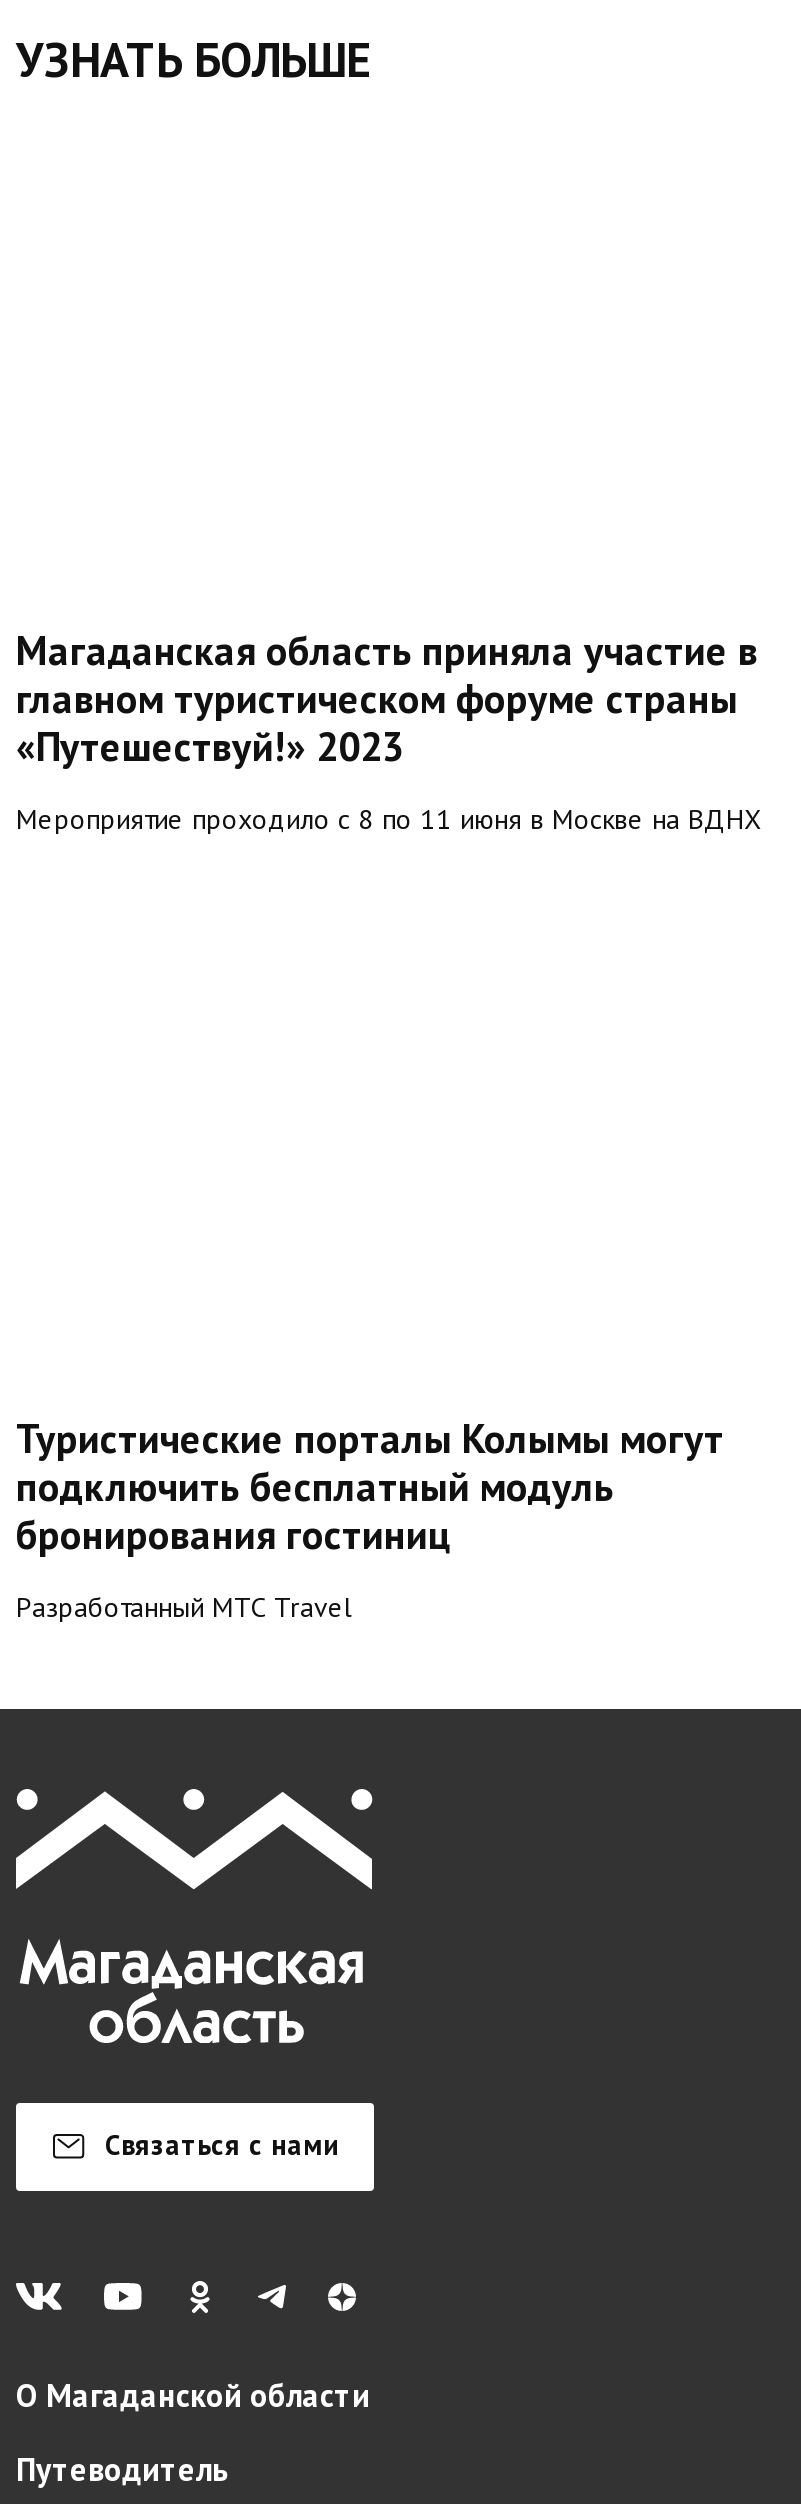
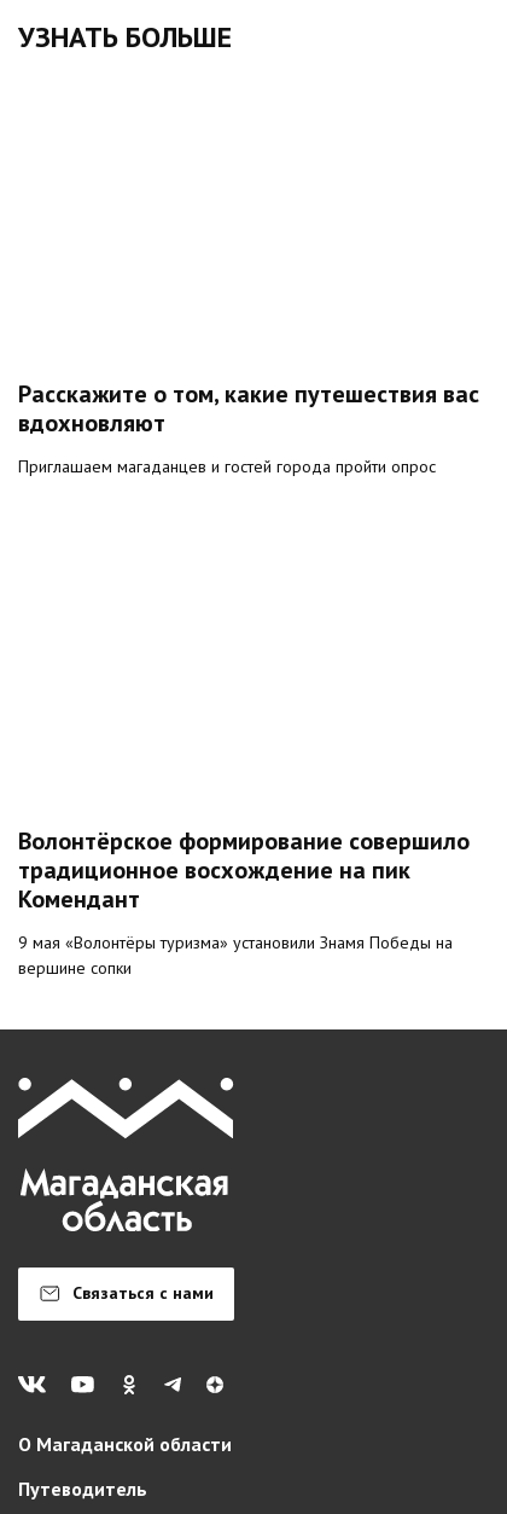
- Магаданская область приняла участие в
- главном туристическом форуме страны
- «Путешествуй!» 2023
+ Расскажите о том, какие путешествия вас
+ вдохновляют

- Мероприятие проходило с 8 по 11 июня в Москве на ВДНХ
+ Приглашаем магаданцев и гостей города пройти опрос

- Туристические порталы Колымы могут
- подключить бесплатный модуль
- бронирования гостиниц
+ Волонтёрское формирование совершило
+ традиционное восхождение на пик
+ Комендант

- Разработанный МТС Travel
+ 9 мая «Волонтёры туризма» установили Знамя Победы на
+ вершине сопки
